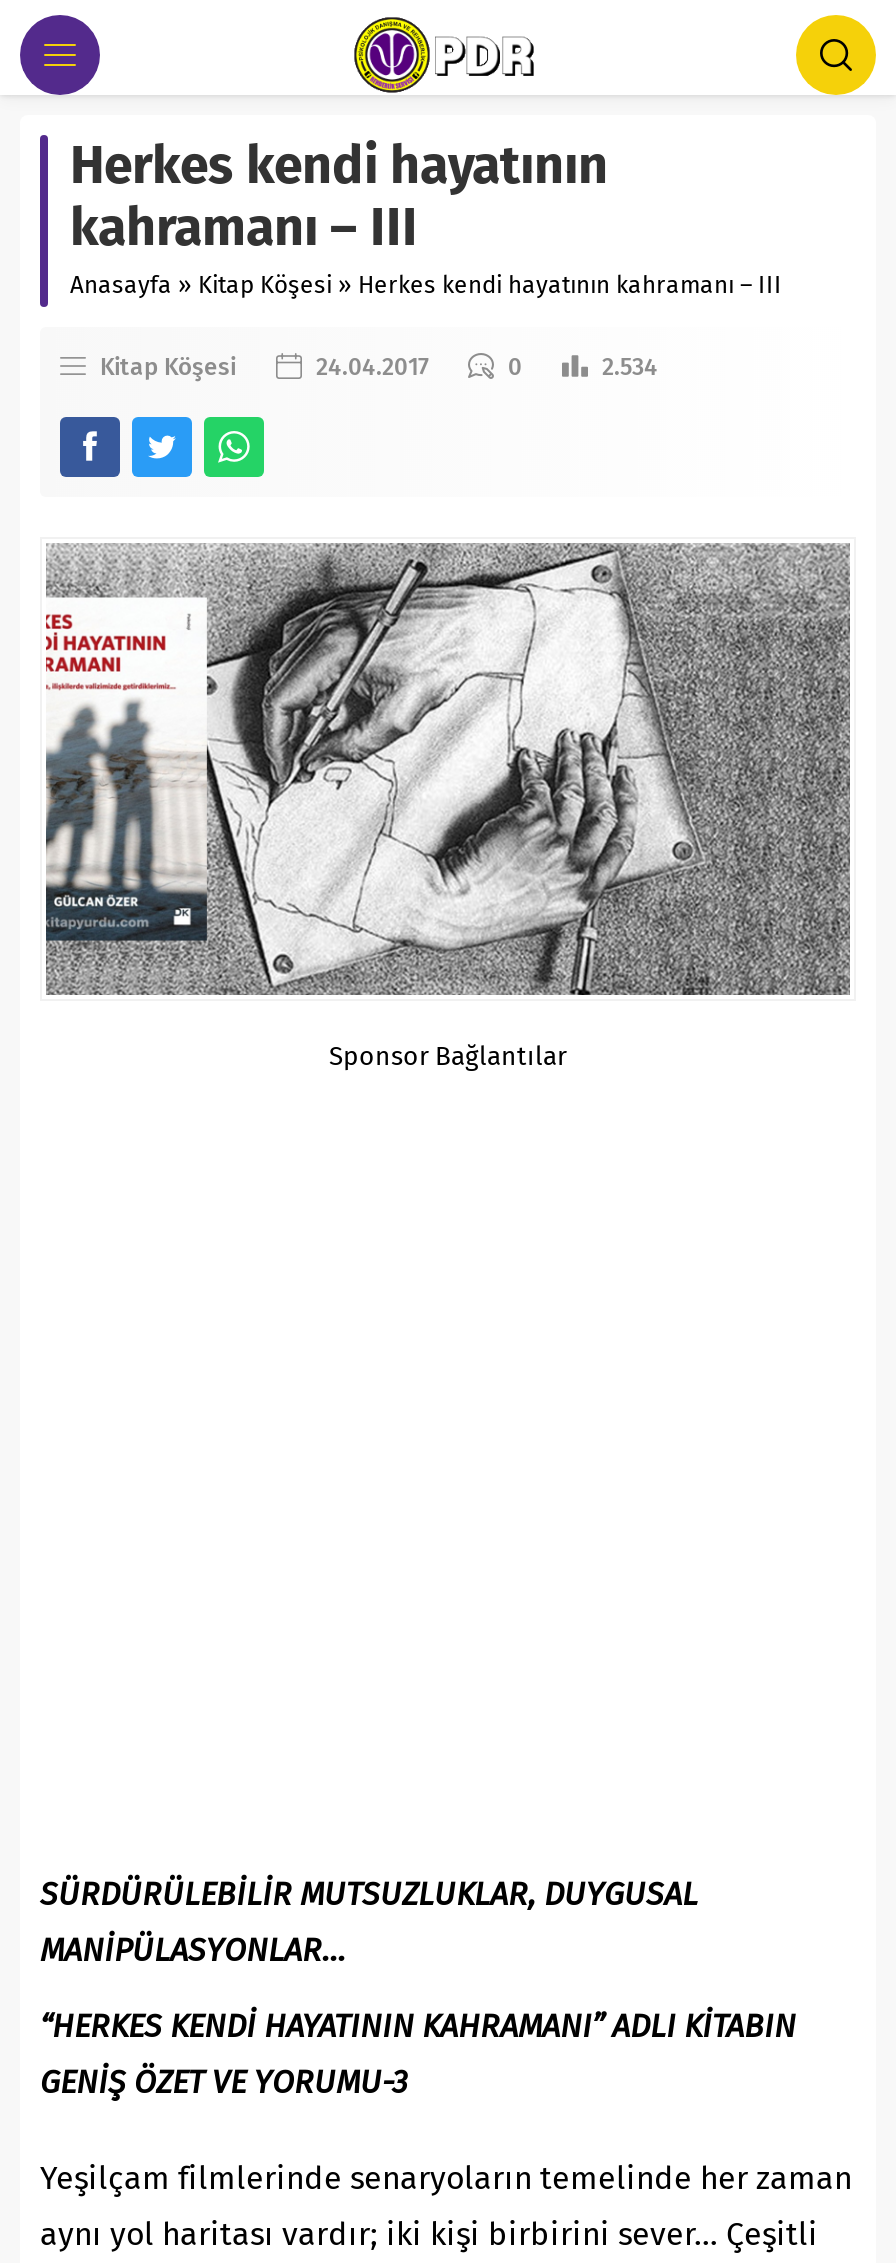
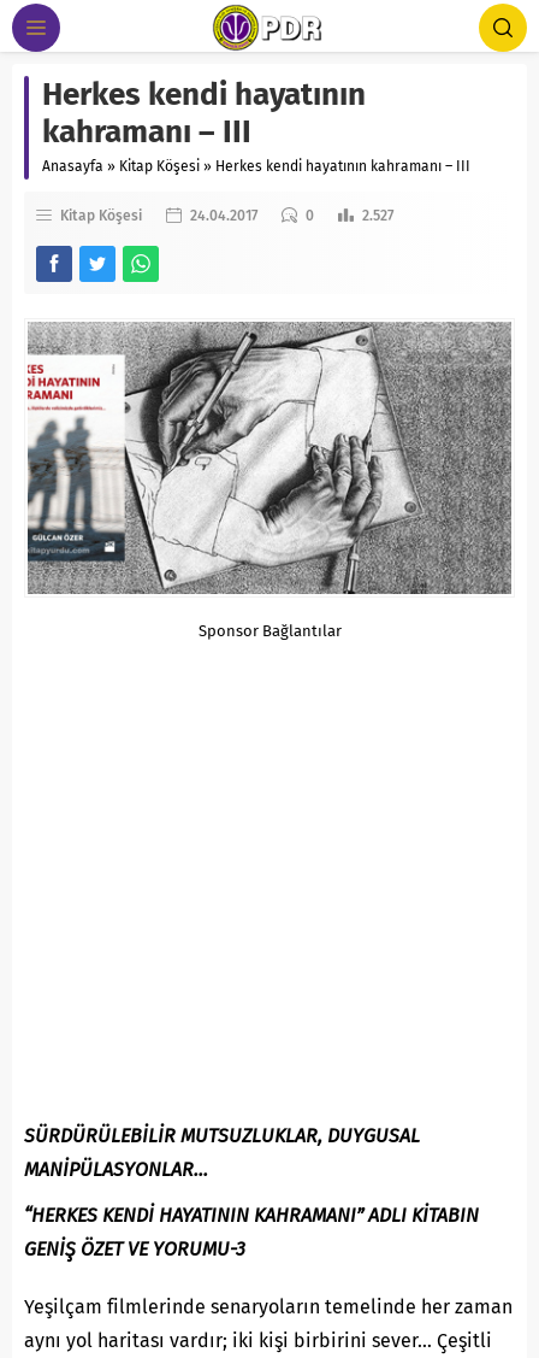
- 2.534
+ 2.527
